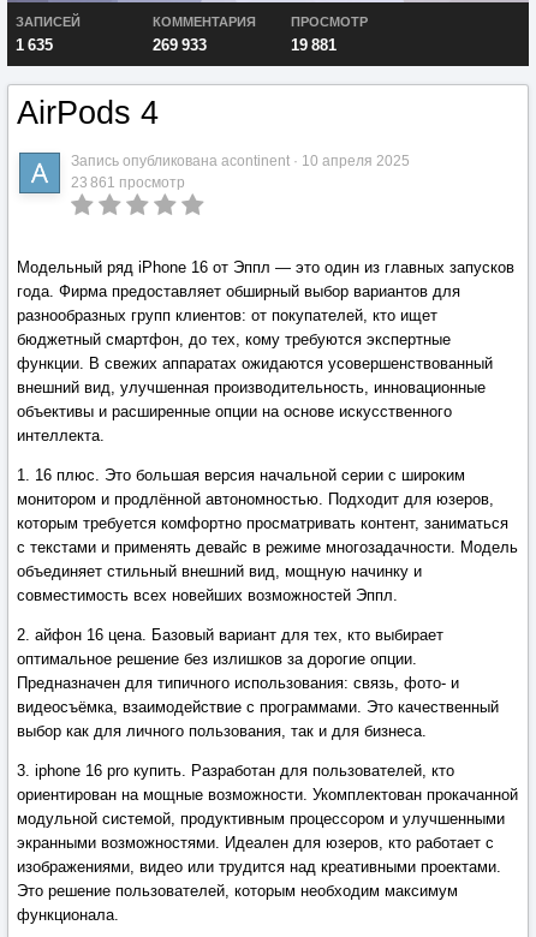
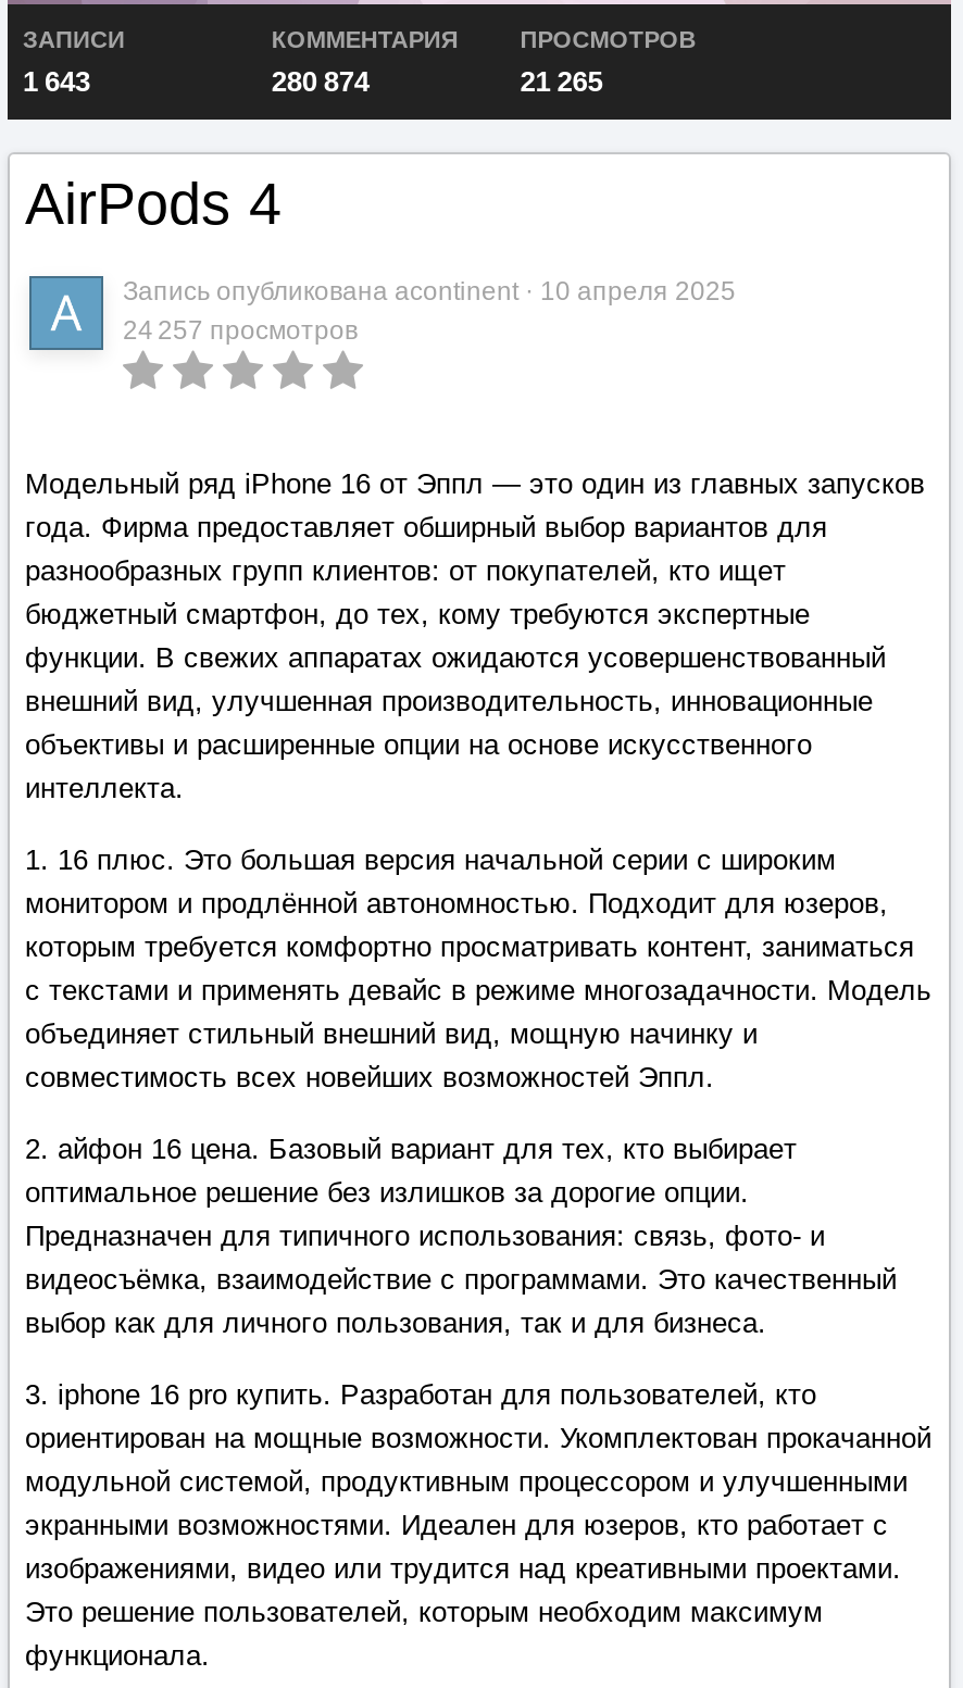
- ЗАПИСЕЙ
- 1 635
+ ЗАПИСИ
+ 1 643

- ПРОСМОТР
- 19 881
+ ПРОСМОТРОВ
+ 21 265

- 269 933
+ 280 874

- 23 861 просмотр
+ 24 257 просмотров
